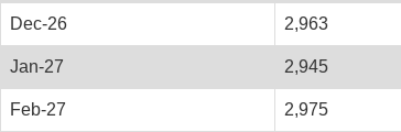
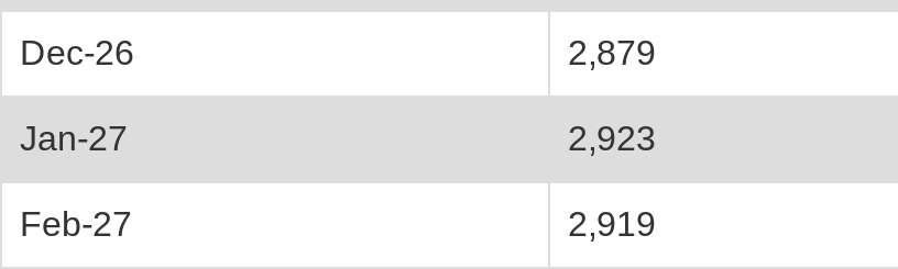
- 2,963
+ 2,879

- 2,945
+ 2,923

- 2,975
+ 2,919
